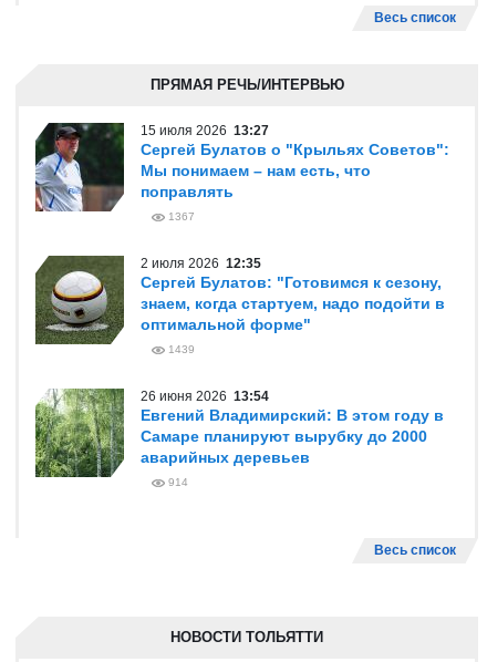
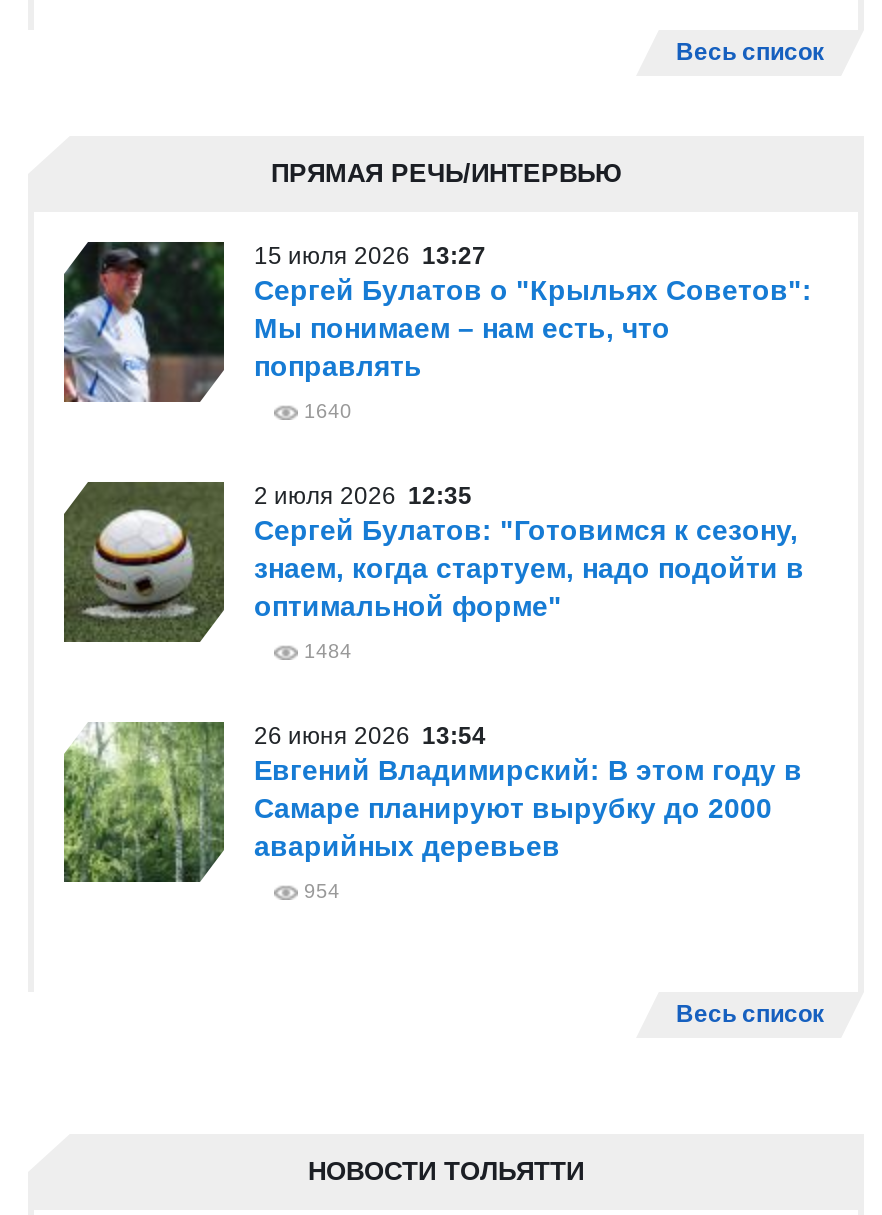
- 1367
+ 1640

- 1439
+ 1484

- 914
+ 954
